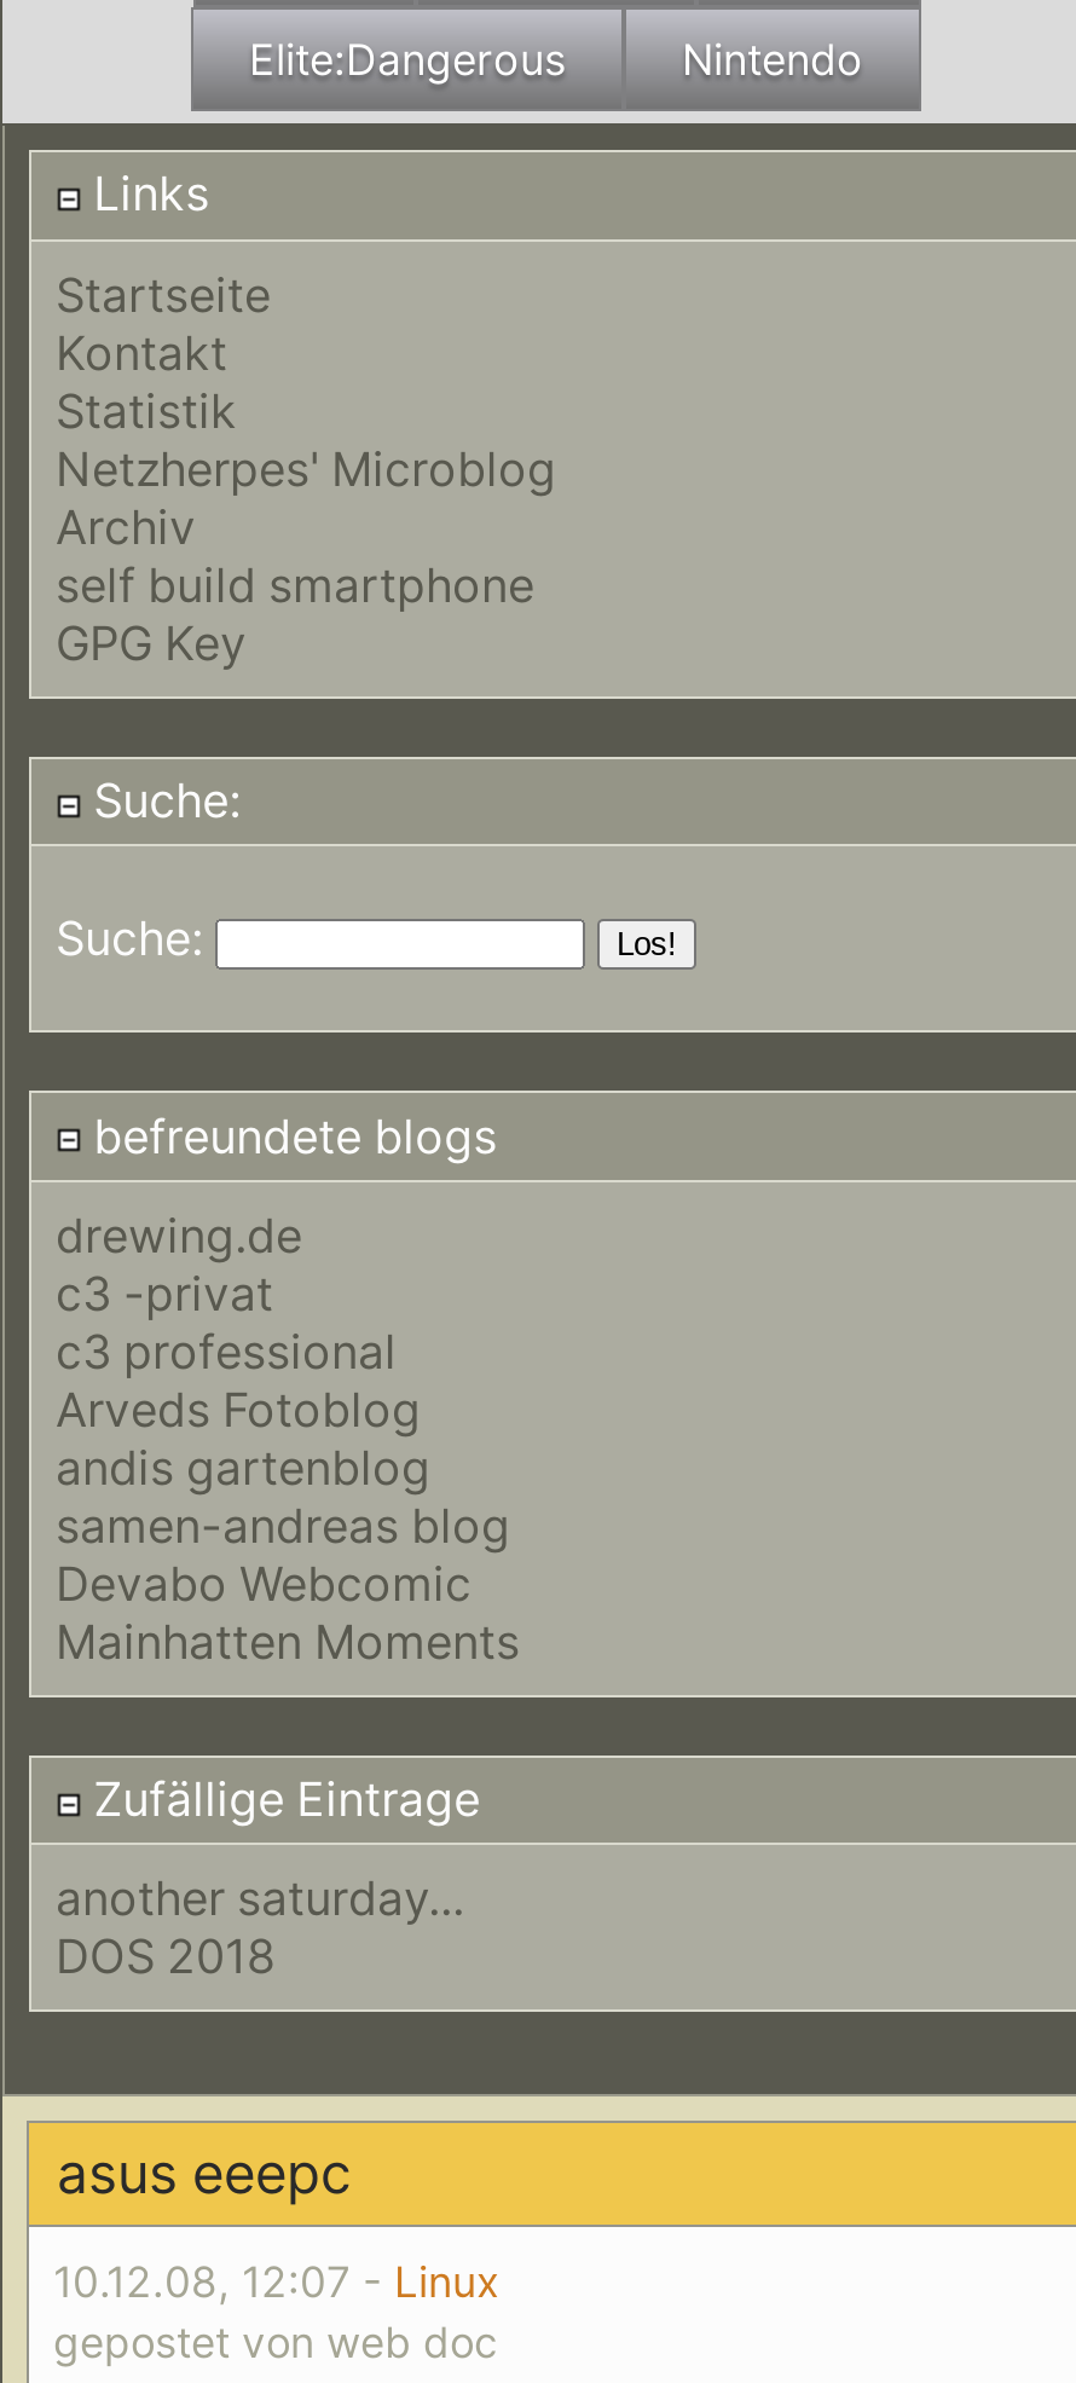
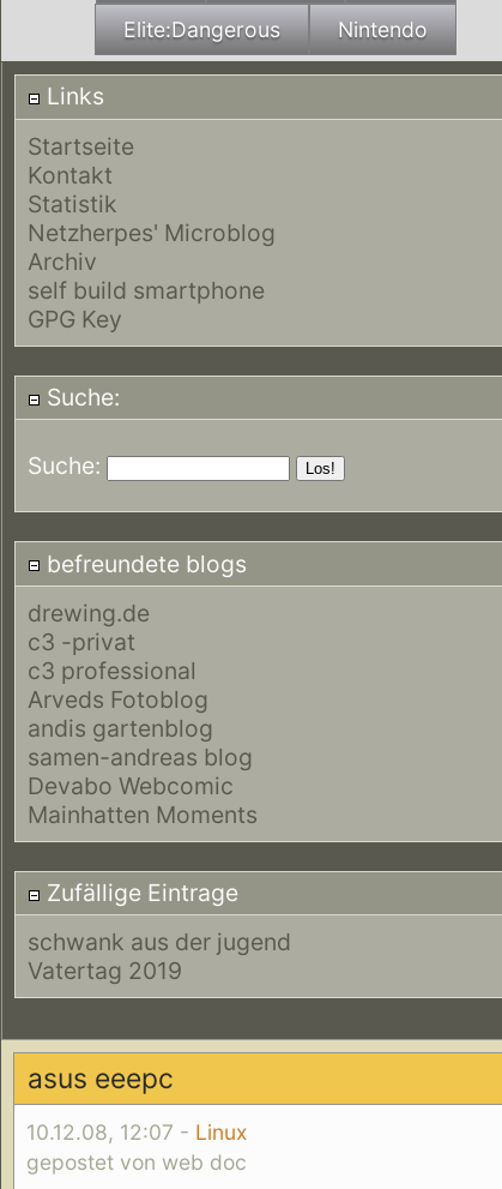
- another saturday...
- DOS 2018
+ schwank aus der jugend
+ Vatertag 2019
